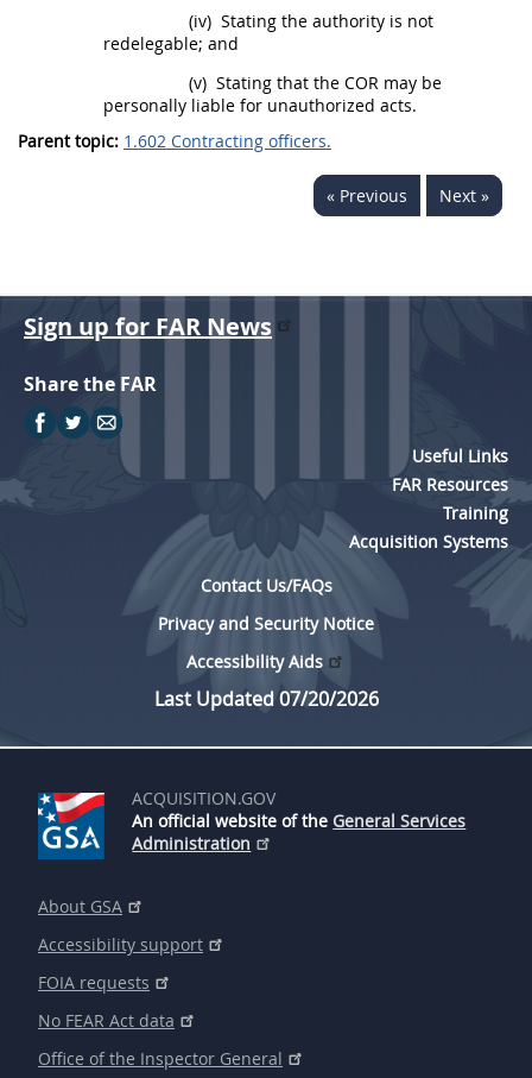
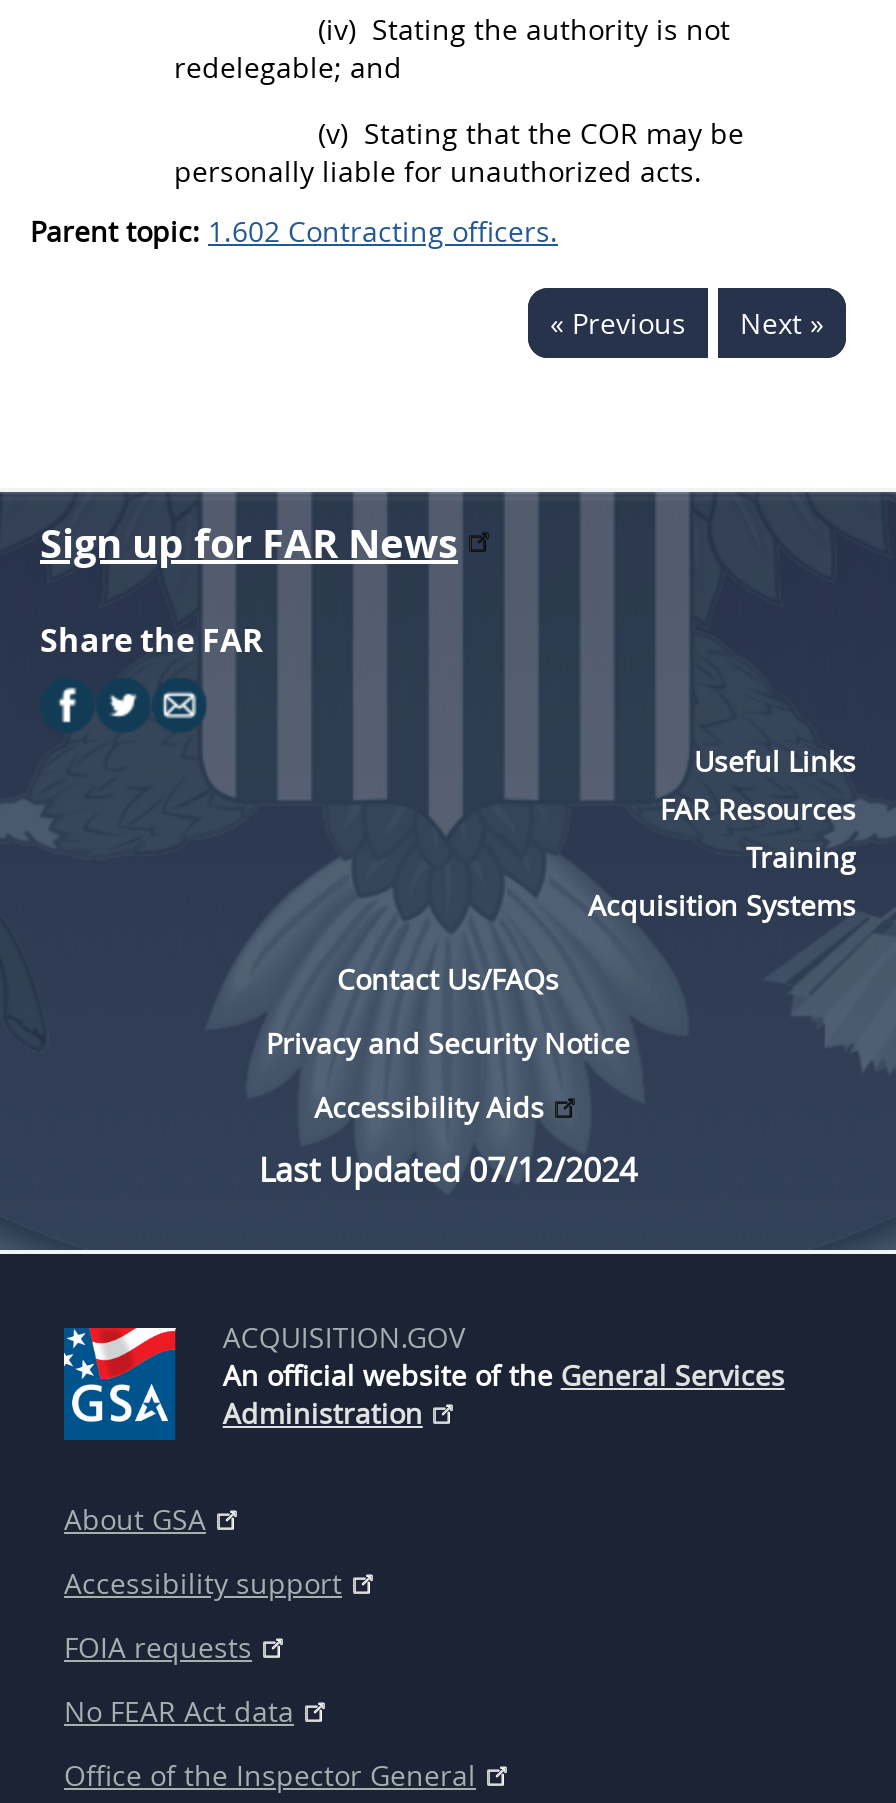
- Last Updated 07/20/2026
+ Last Updated 07/12/2024
